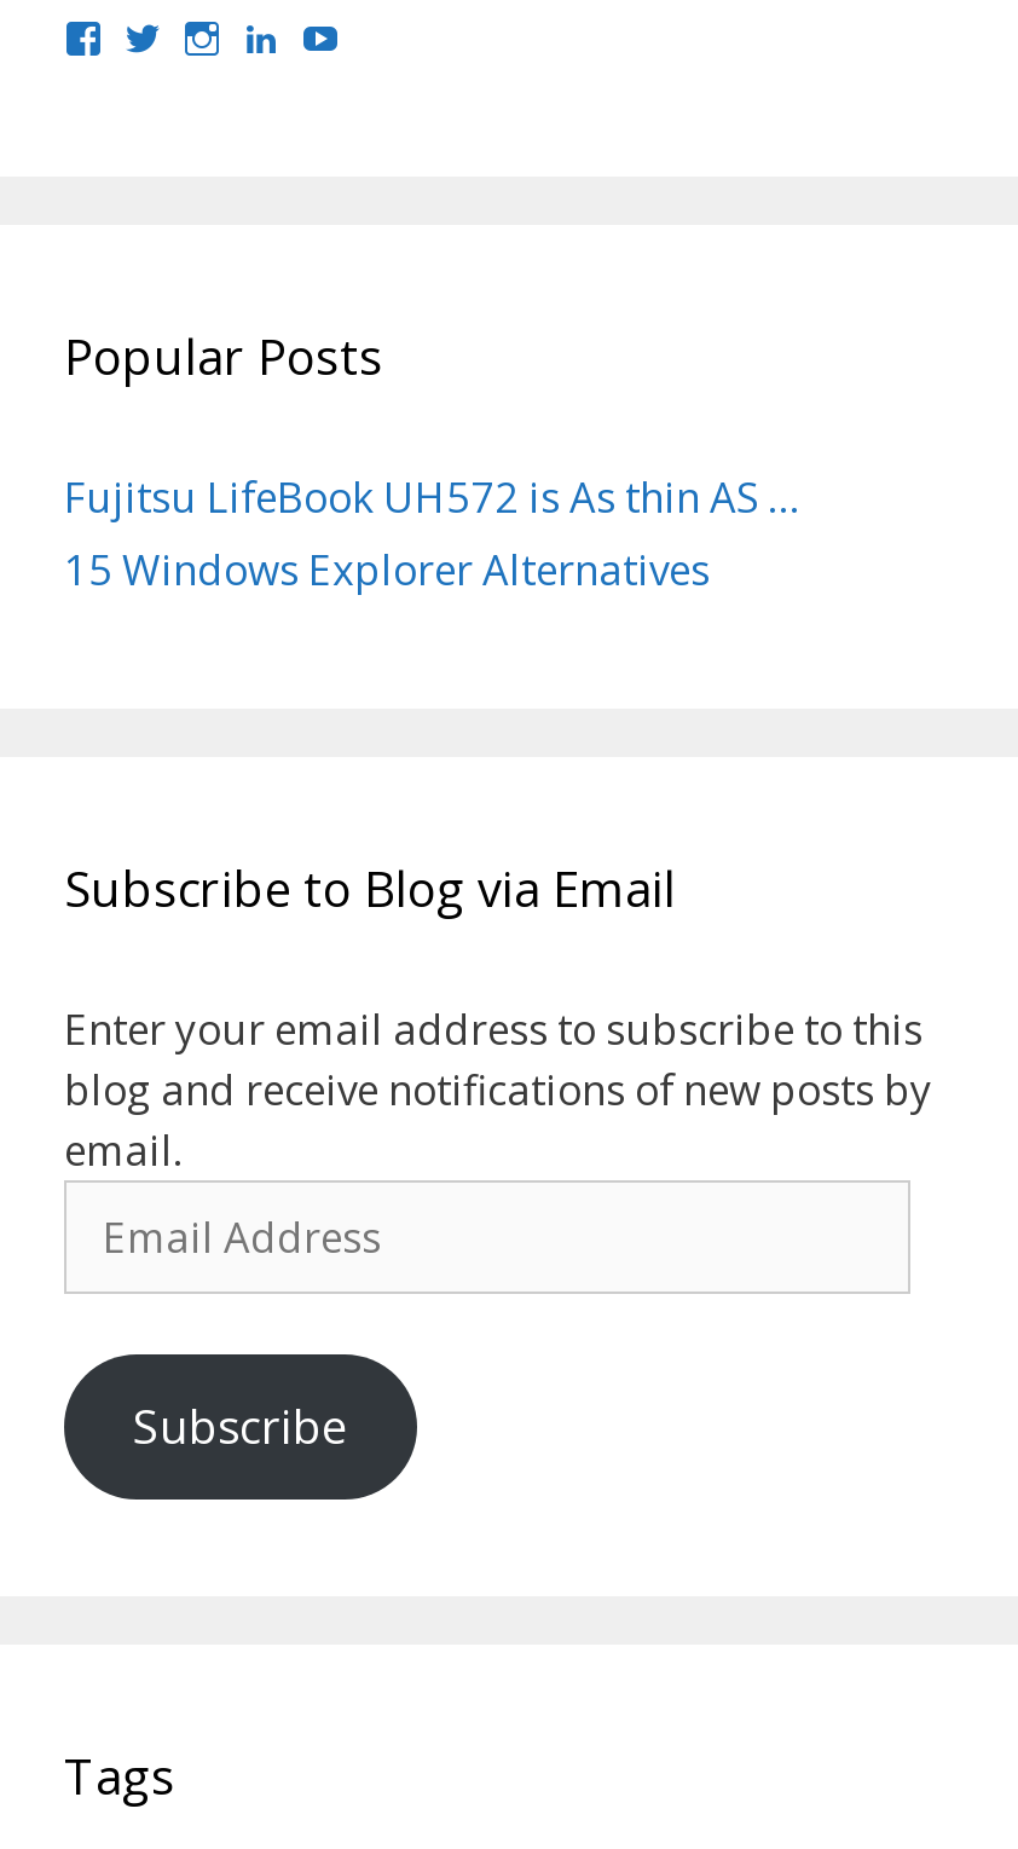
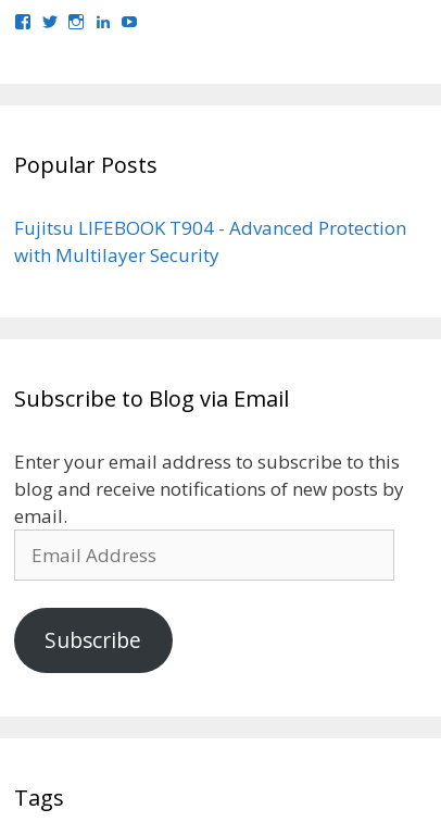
- Fujitsu LifeBook UH572 is As thin AS …
- 15 Windows Explorer Alternatives
+ Fujitsu LIFEBOOK T904 - Advanced Protection
+ with Multilayer Security
